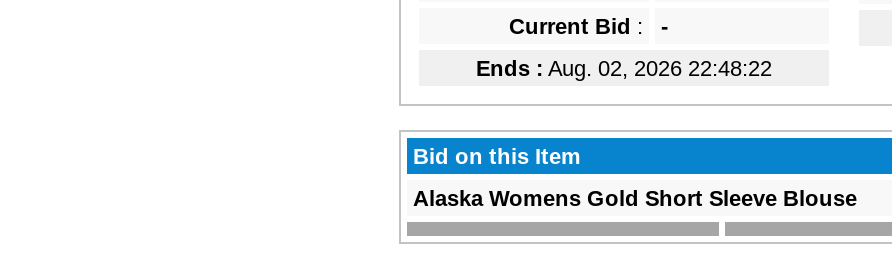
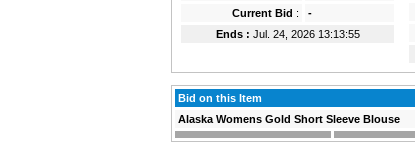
- Ends : Aug. 02, 2026 22:48:22
+ Ends : Jul. 24, 2026 13:13:55
